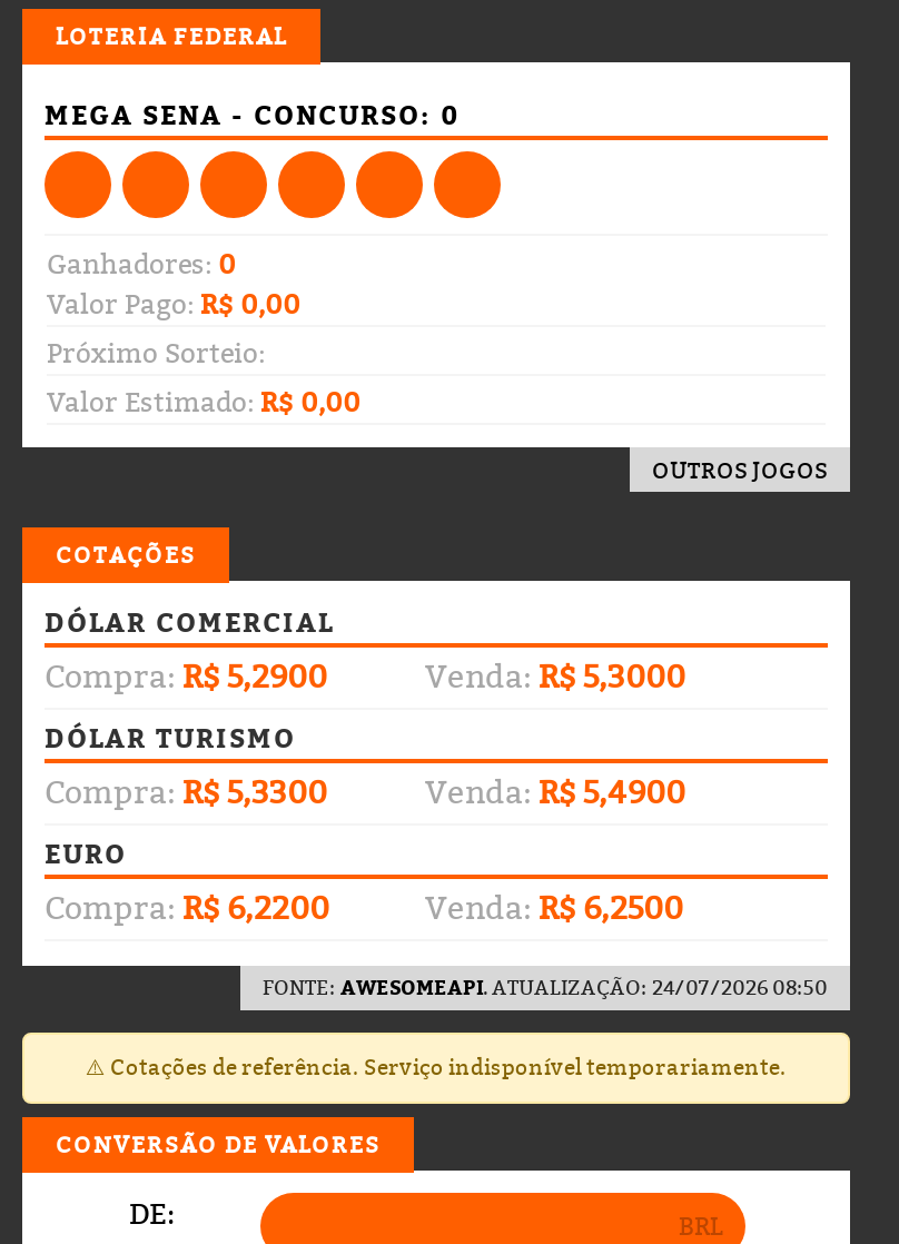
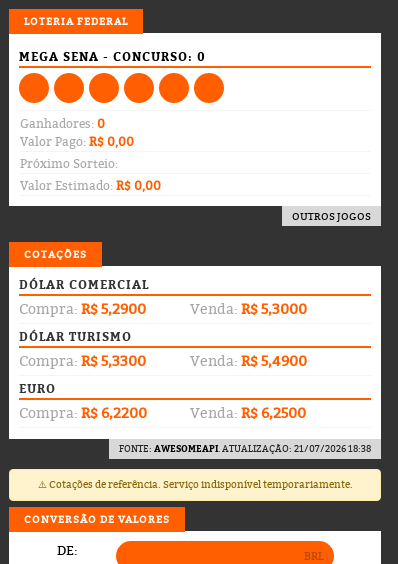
- FONTE: AWESOMEAPI. ATUALIZAÇÃO: 24/07/2026 08:50
+ FONTE: AWESOMEAPI. ATUALIZAÇÃO: 21/07/2026 18:38
